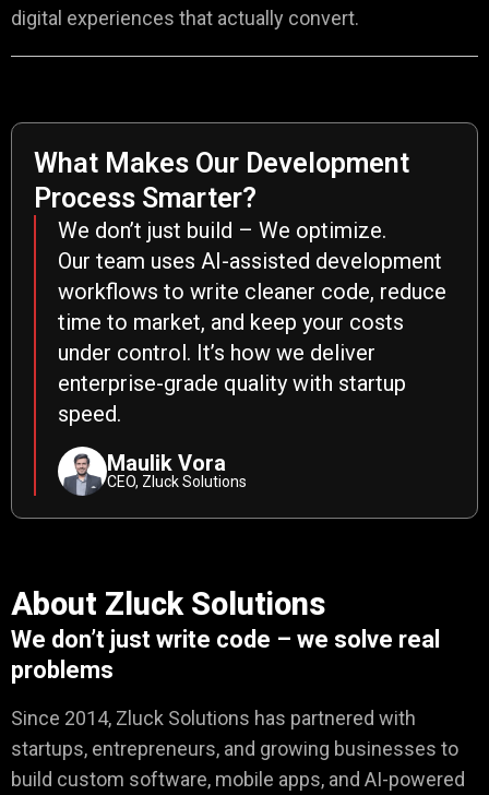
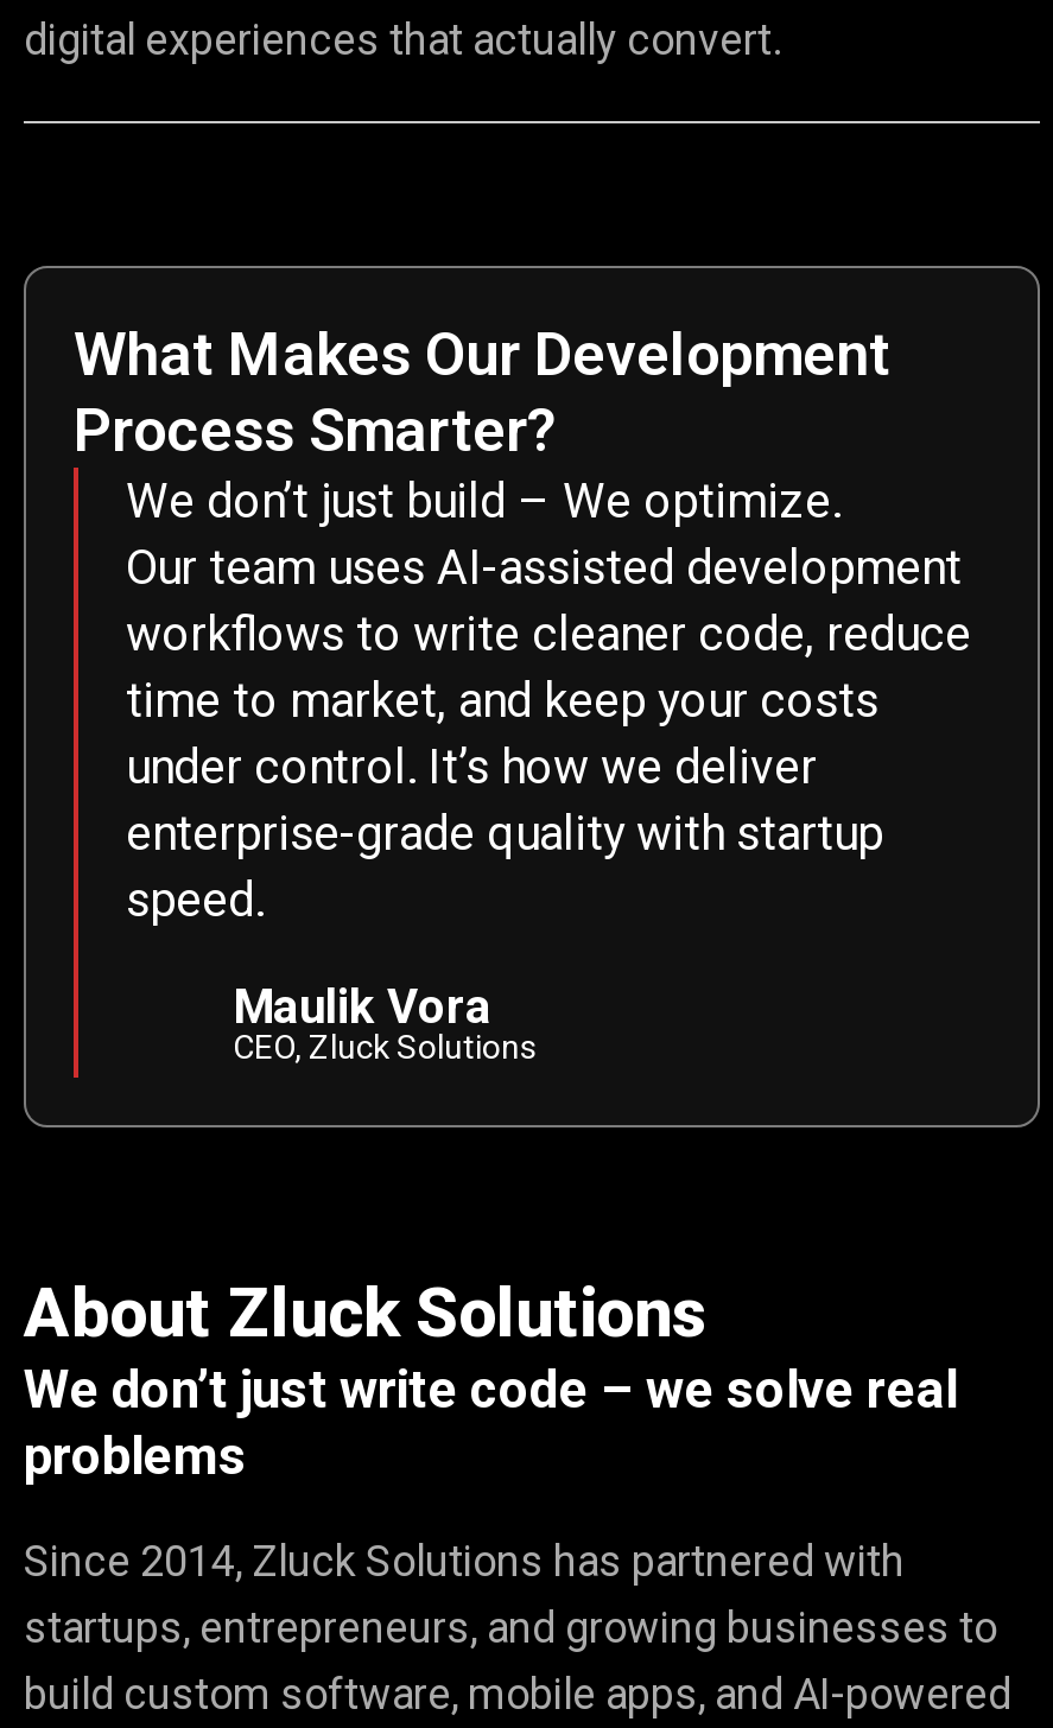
- [image]
